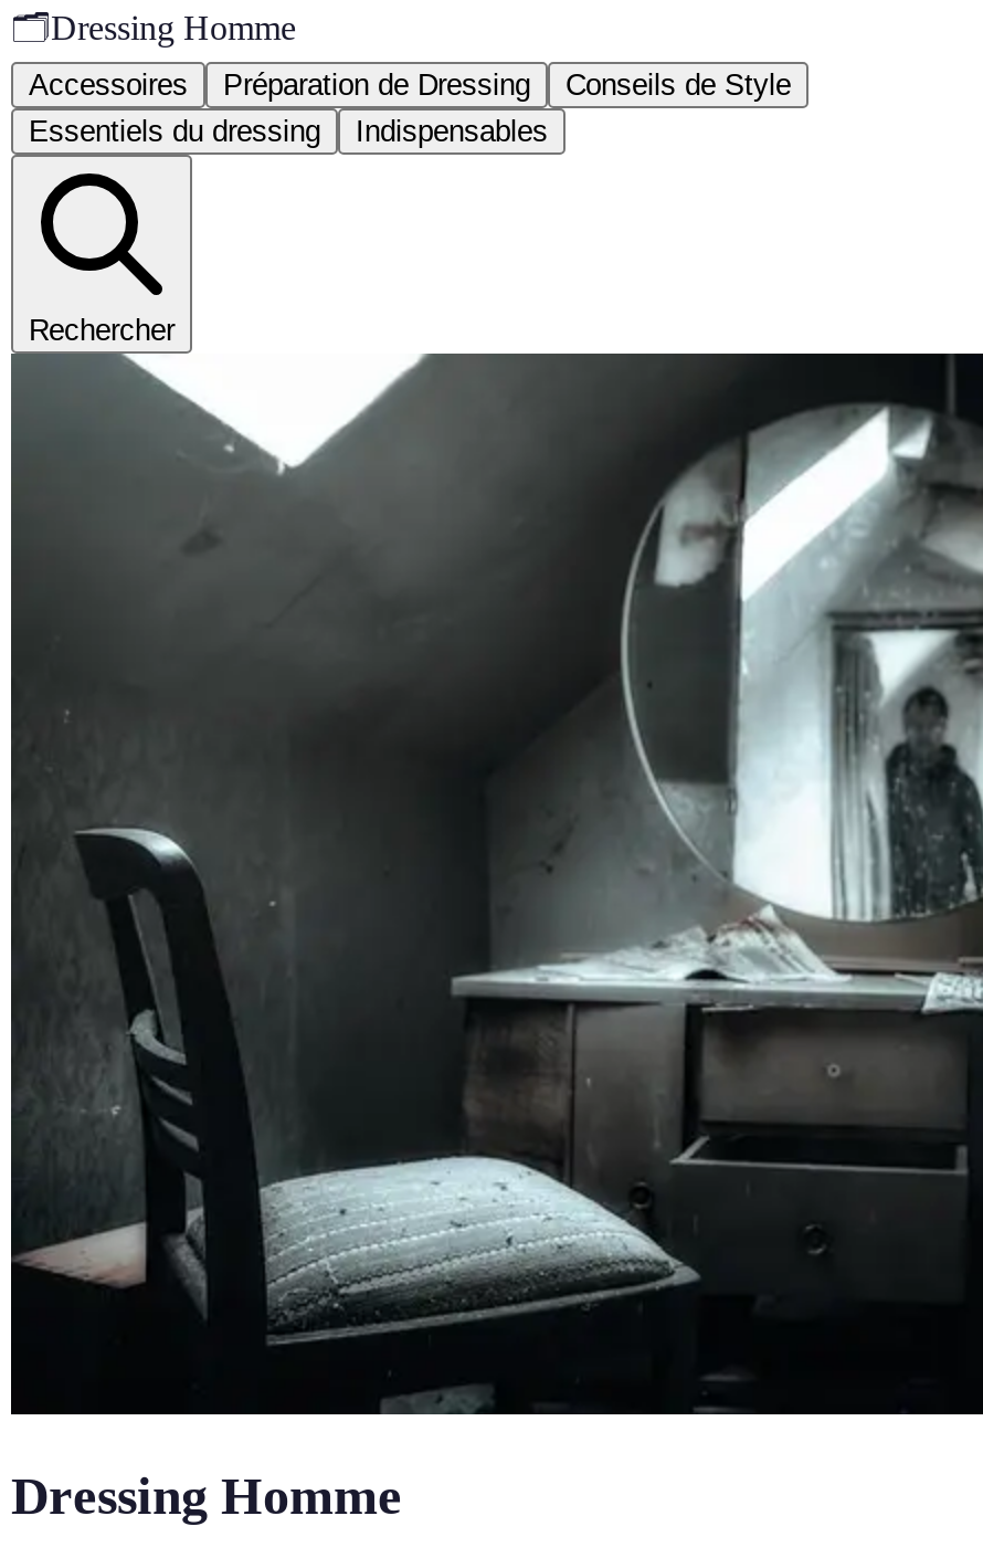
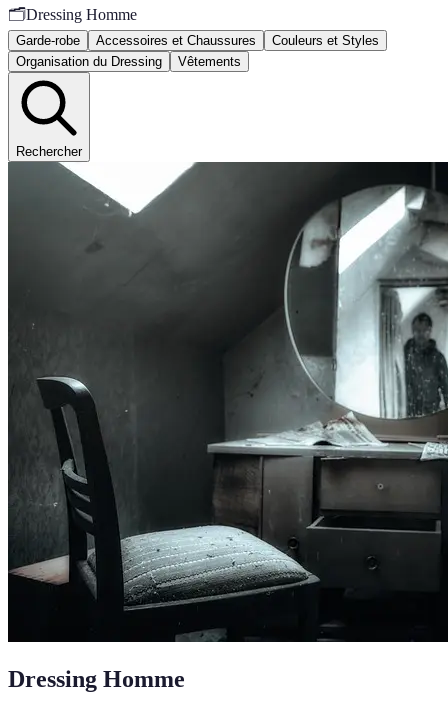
- Accessoires
- Préparation de Dressing
- Conseils de Style
- Essentiels du dressing
- Indispensables
+ Garde-robe
+ Accessoires et Chaussures
+ Couleurs et Styles
+ Organisation du Dressing
+ Vêtements
